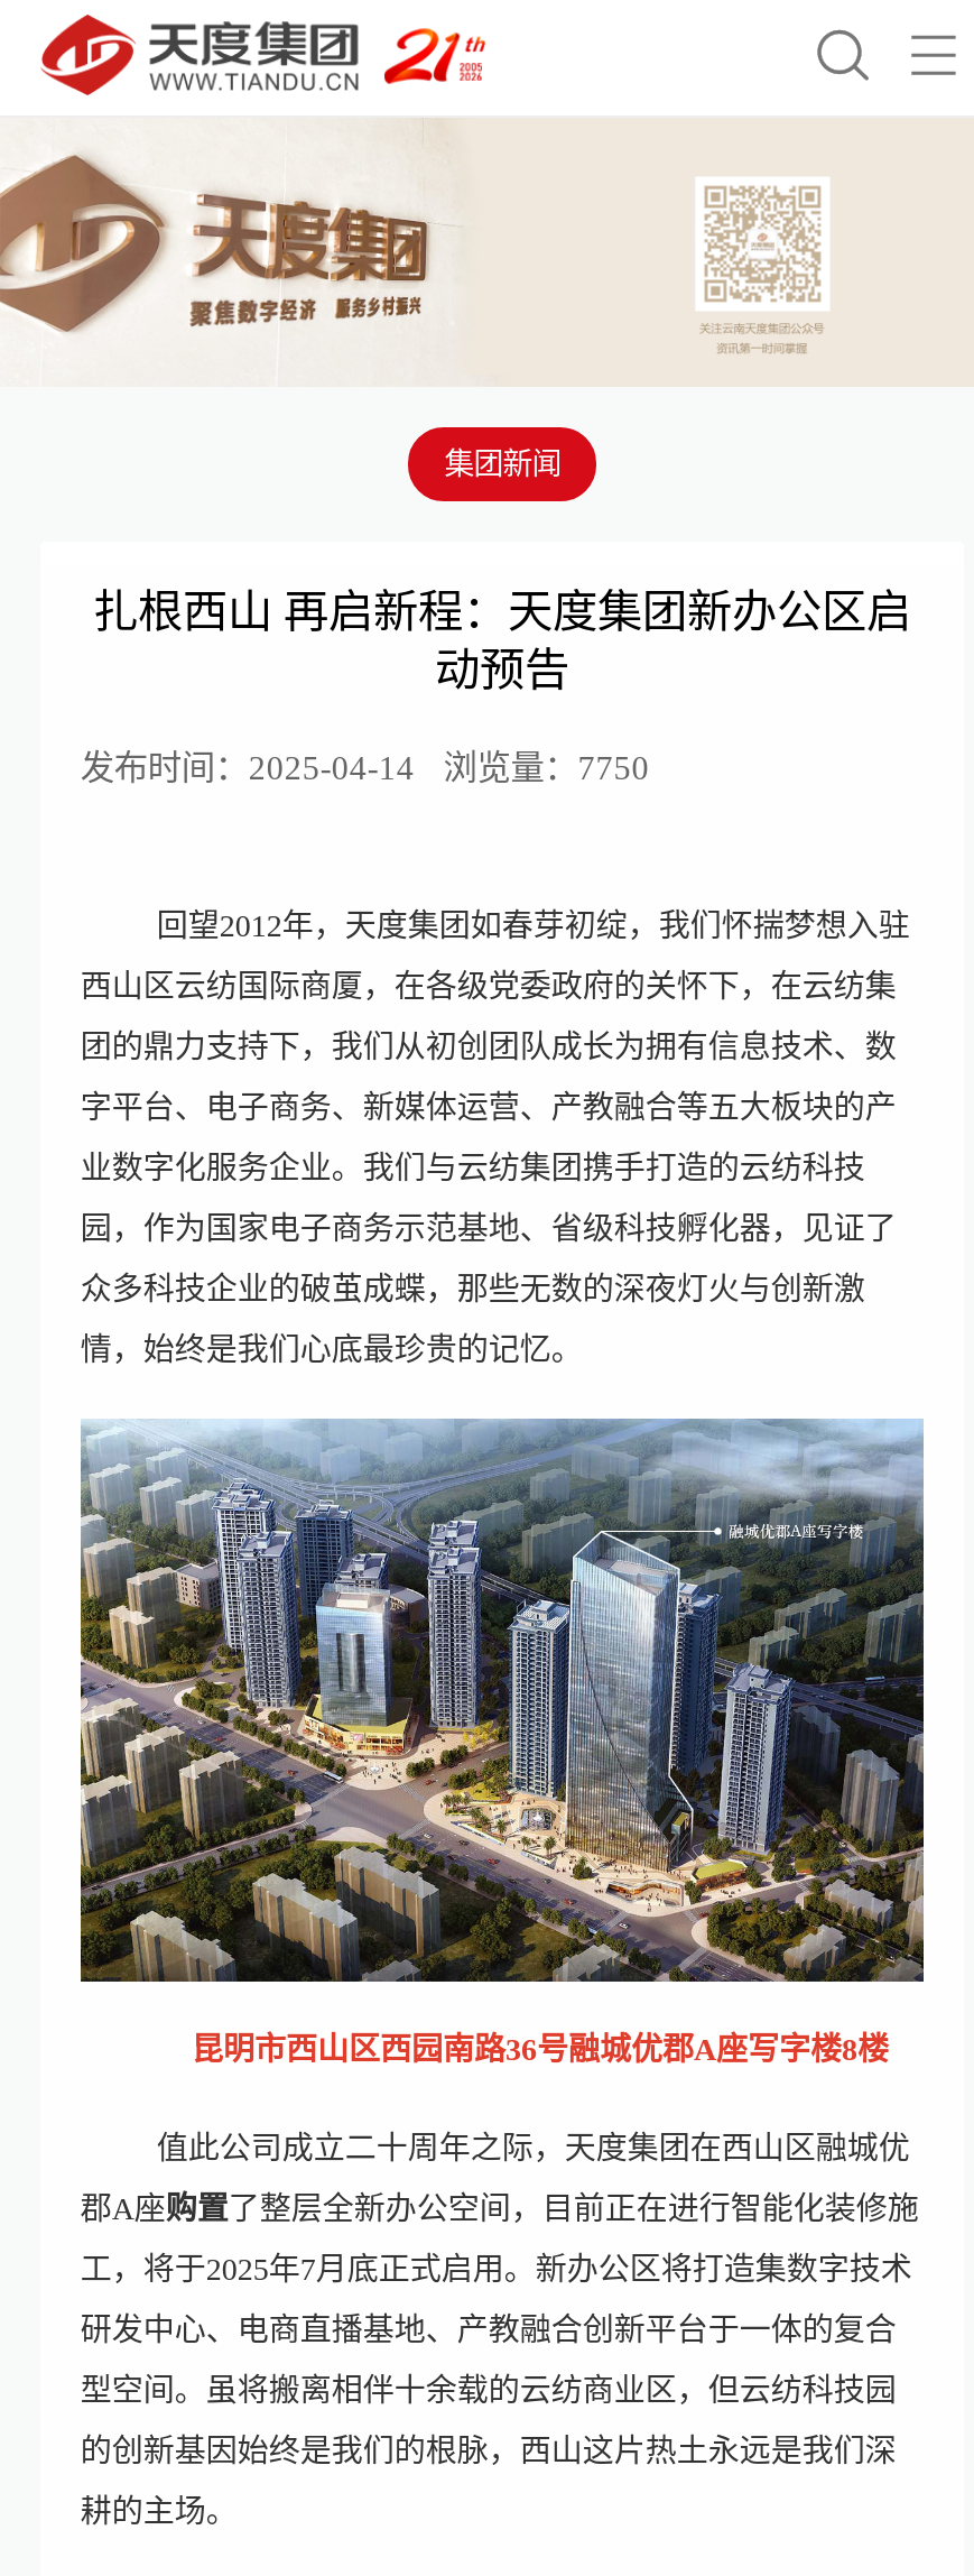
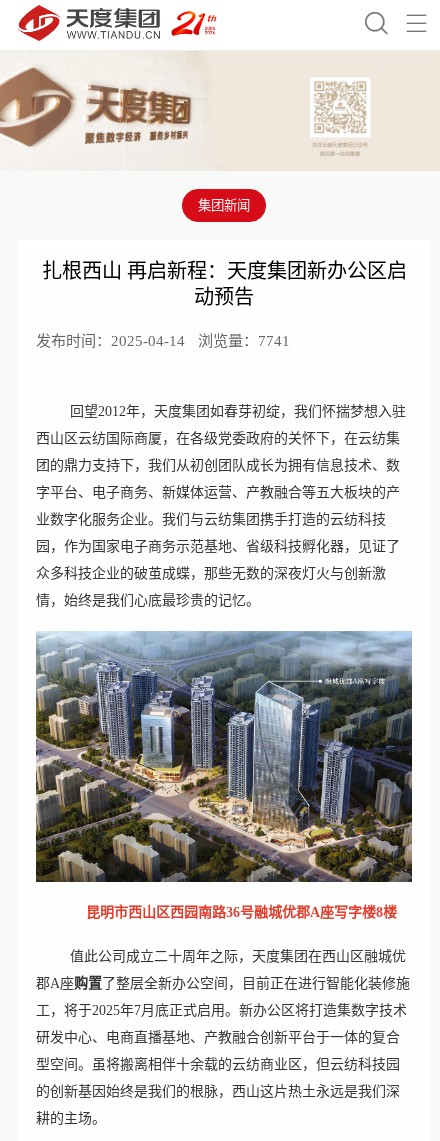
- 发布时间：2025-04-14 浏览量：7750
+ 发布时间：2025-04-14 浏览量：7741
